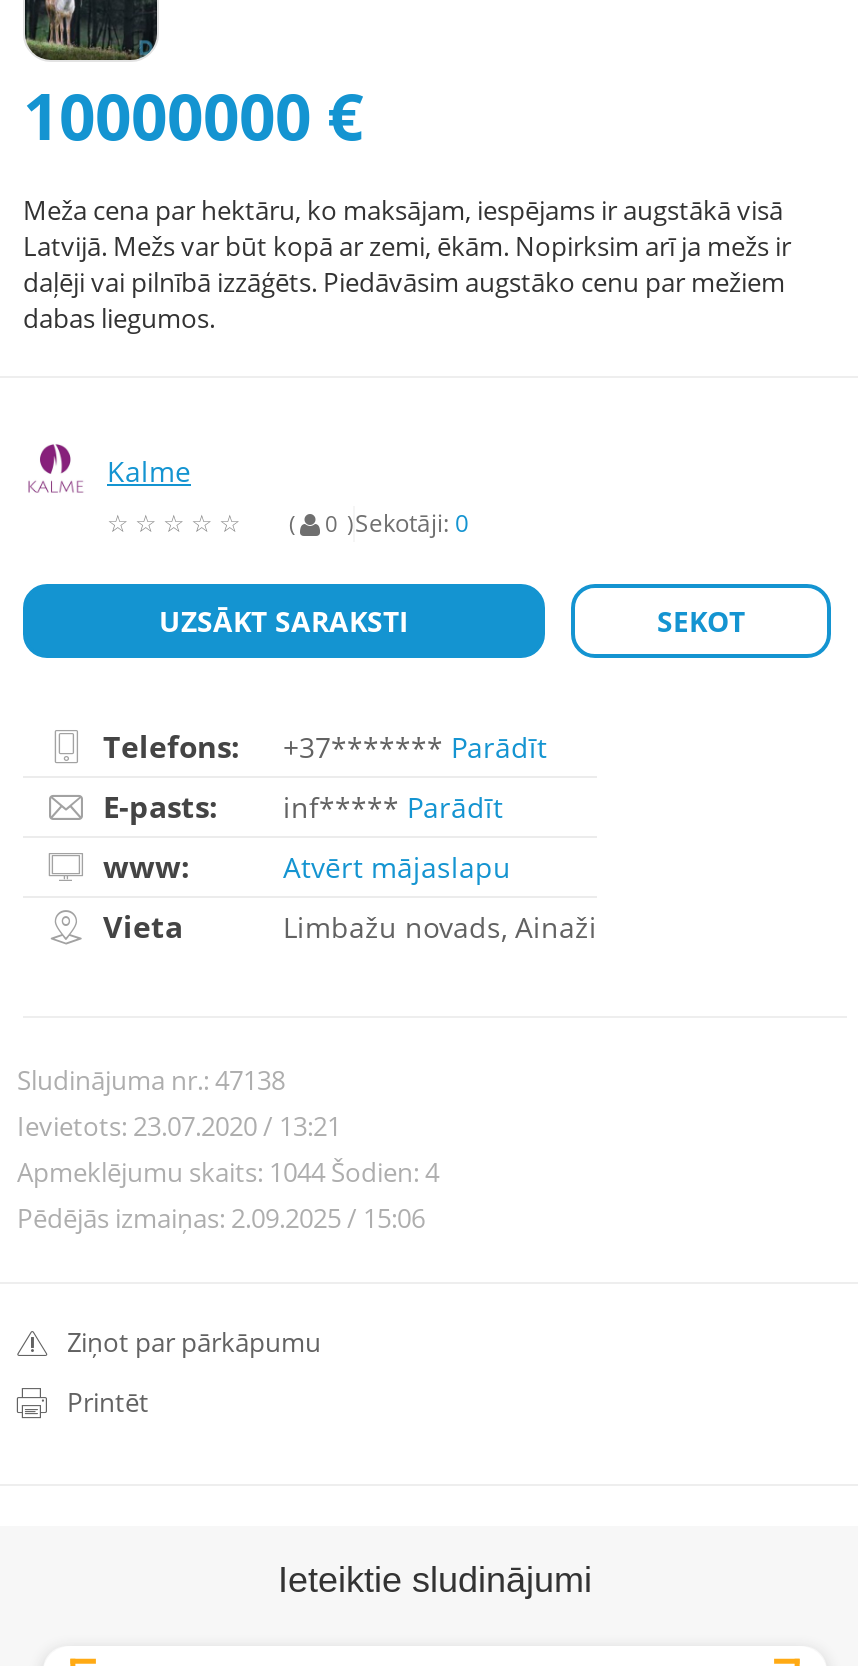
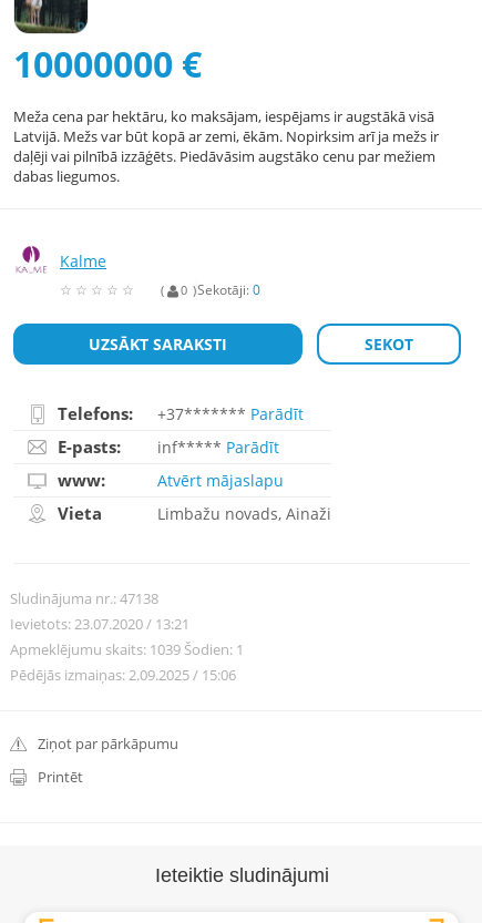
- Apmeklējumu skaits: 1044 Šodien: 4
+ Apmeklējumu skaits: 1039 Šodien: 1
